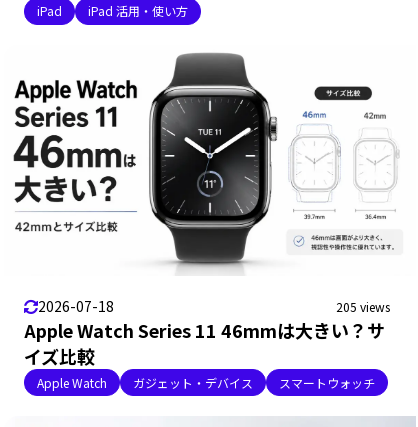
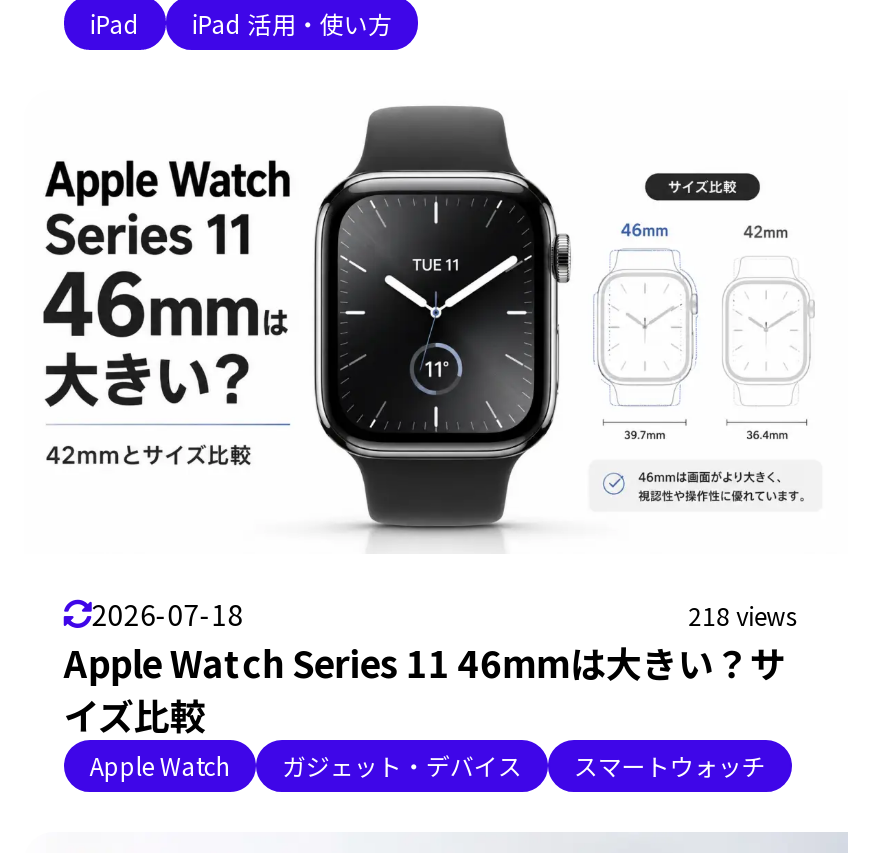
- 205 views
+ 218 views
